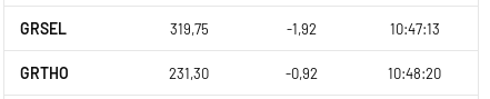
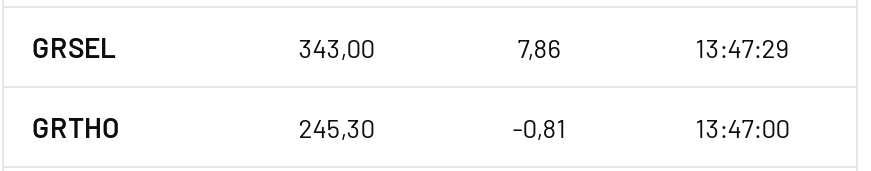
- 319,75
+ 343,00

- -1,92
+ 7,86

- 10:47:13
+ 13:47:29

- 231,30
+ 245,30

- -0,92
+ -0,81

- 10:48:20
+ 13:47:00
